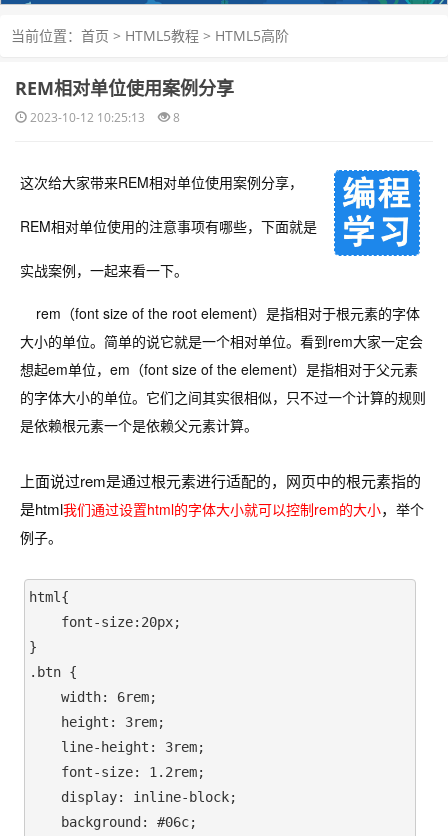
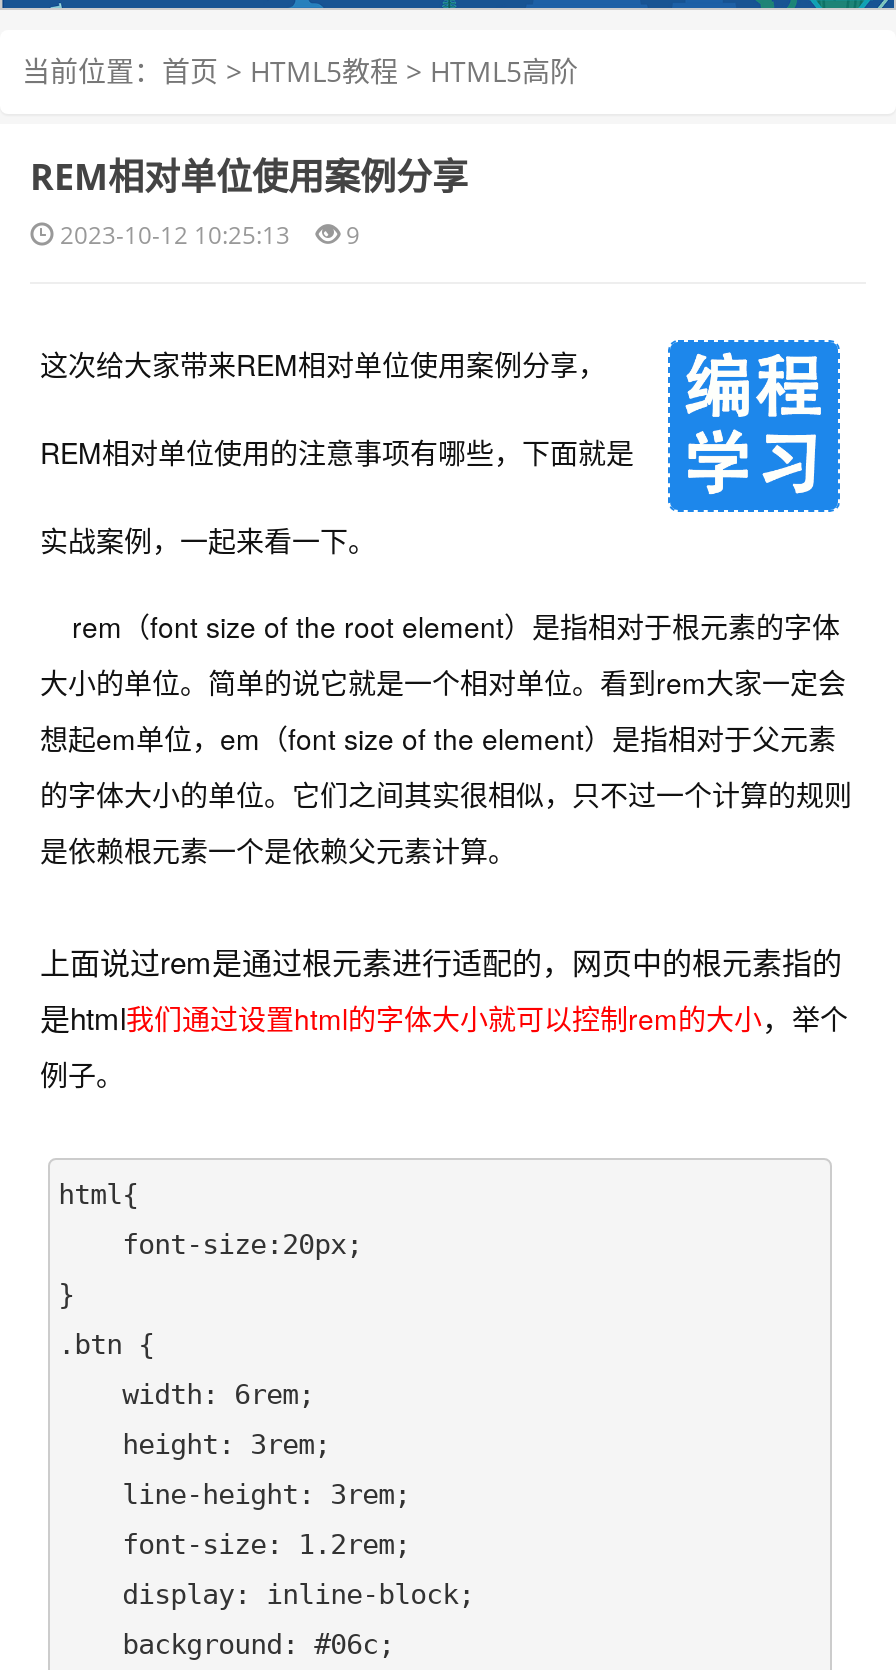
- 2023-10-12 10:25:13 8
+ 2023-10-12 10:25:13 9
